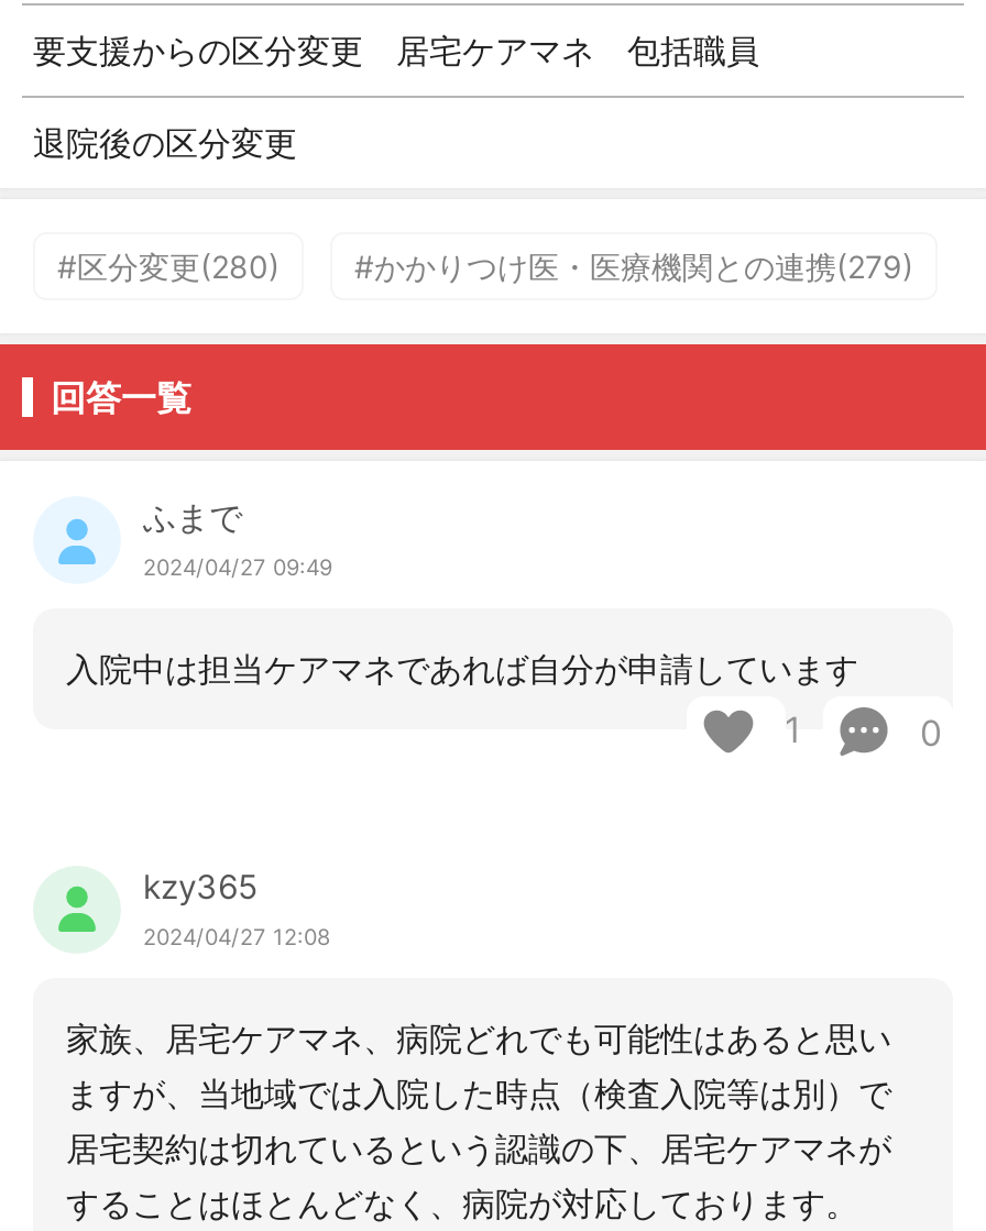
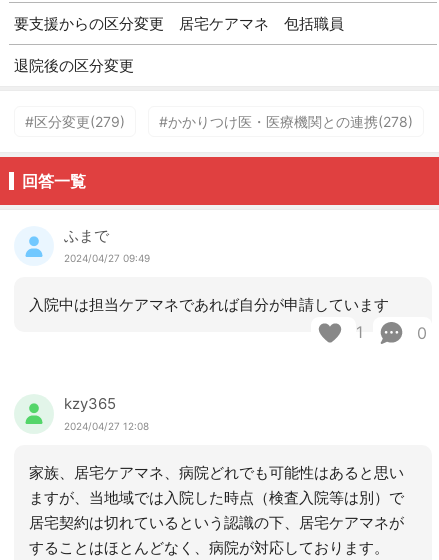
- #区分変更(280)
+ #区分変更(279)

- #かかりつけ医・医療機関との連携(279)
+ #かかりつけ医・医療機関との連携(278)
